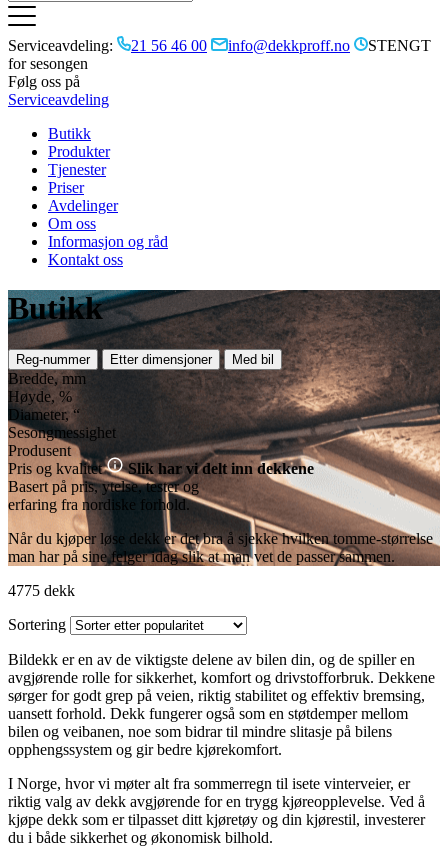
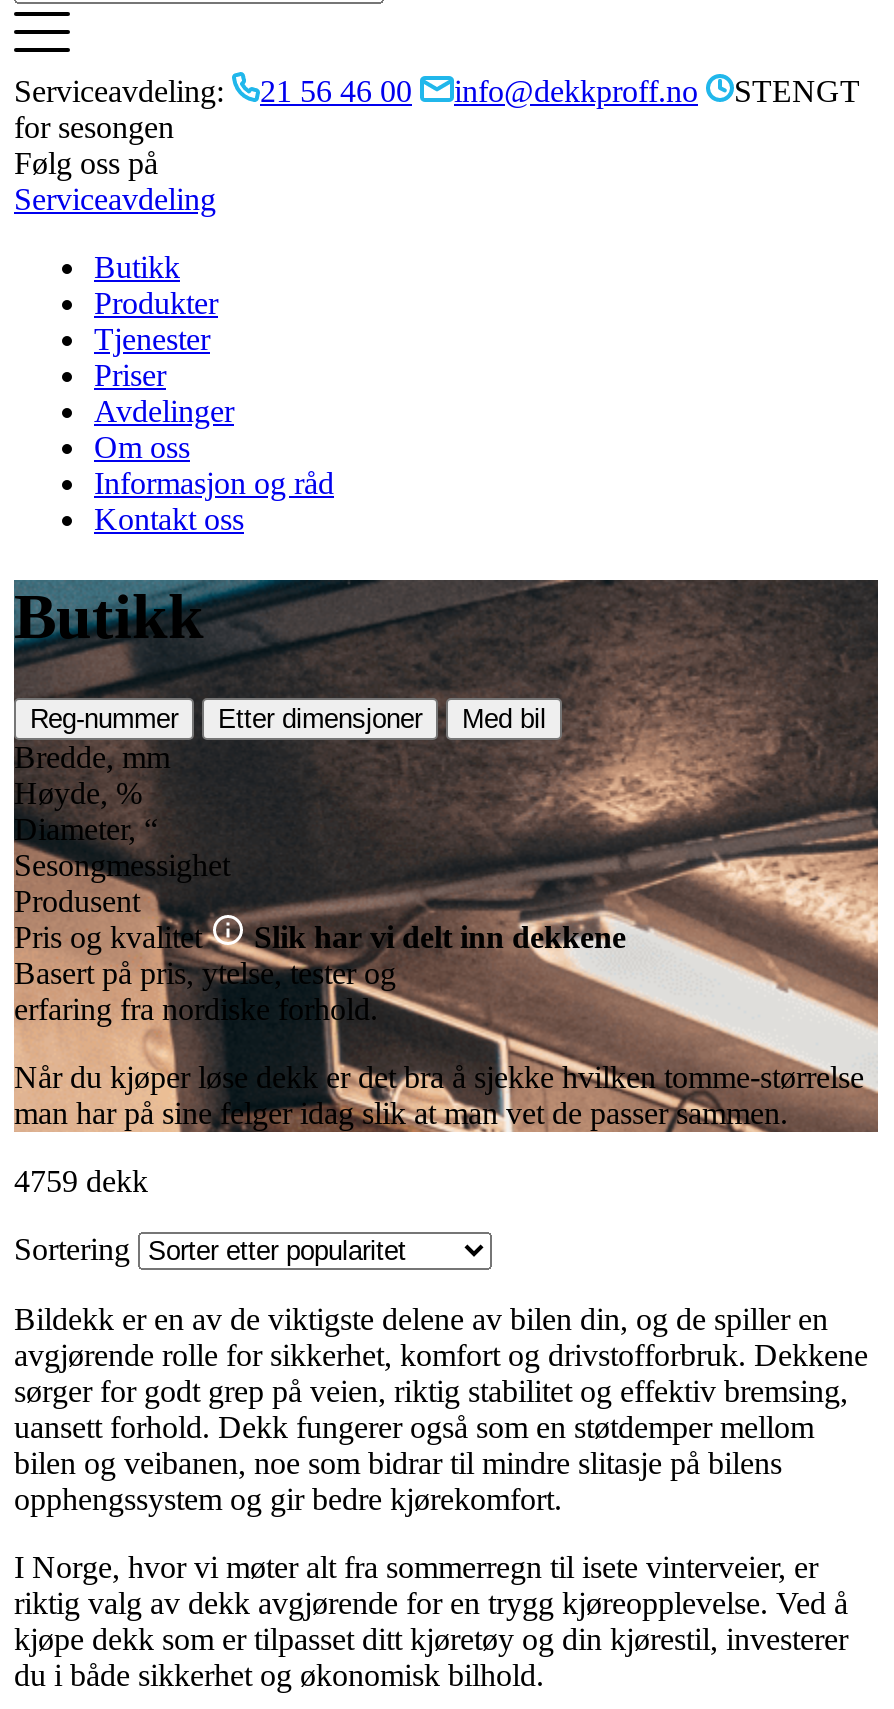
- 4775 dekk
+ 4759 dekk
